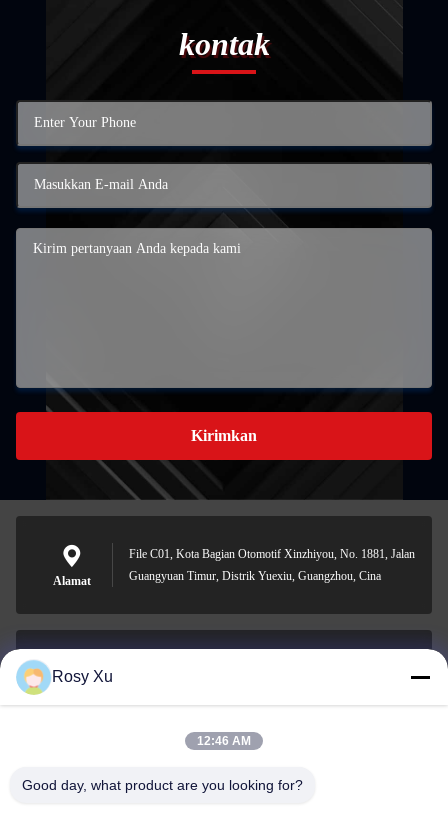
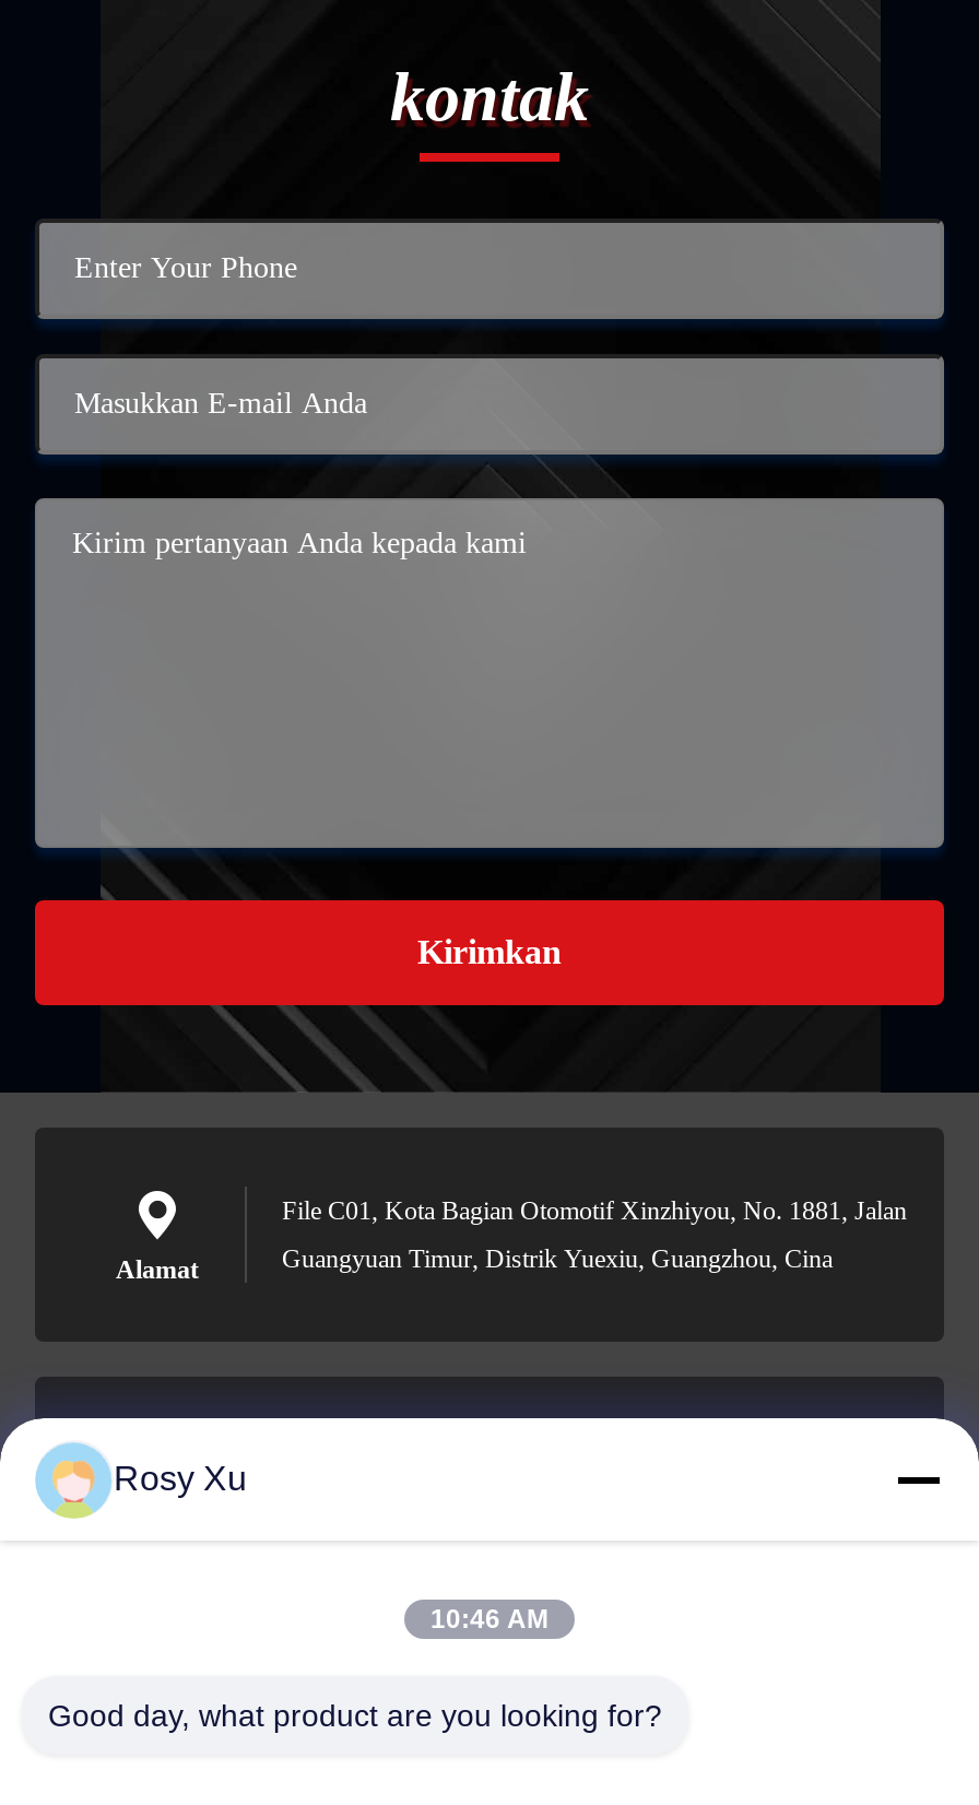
- 12:46 AM
+ 10:46 AM
